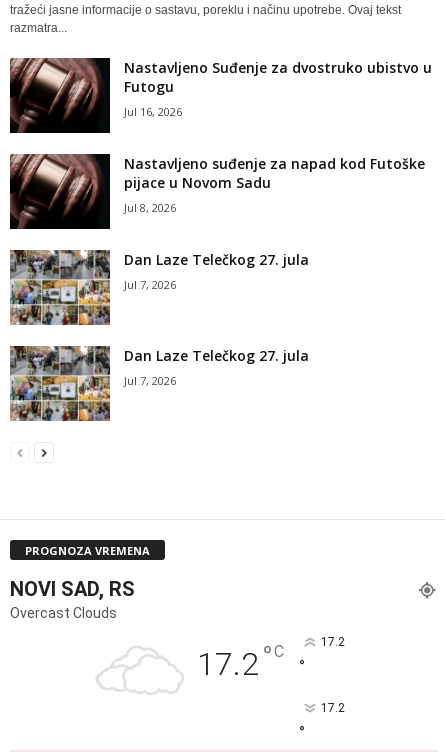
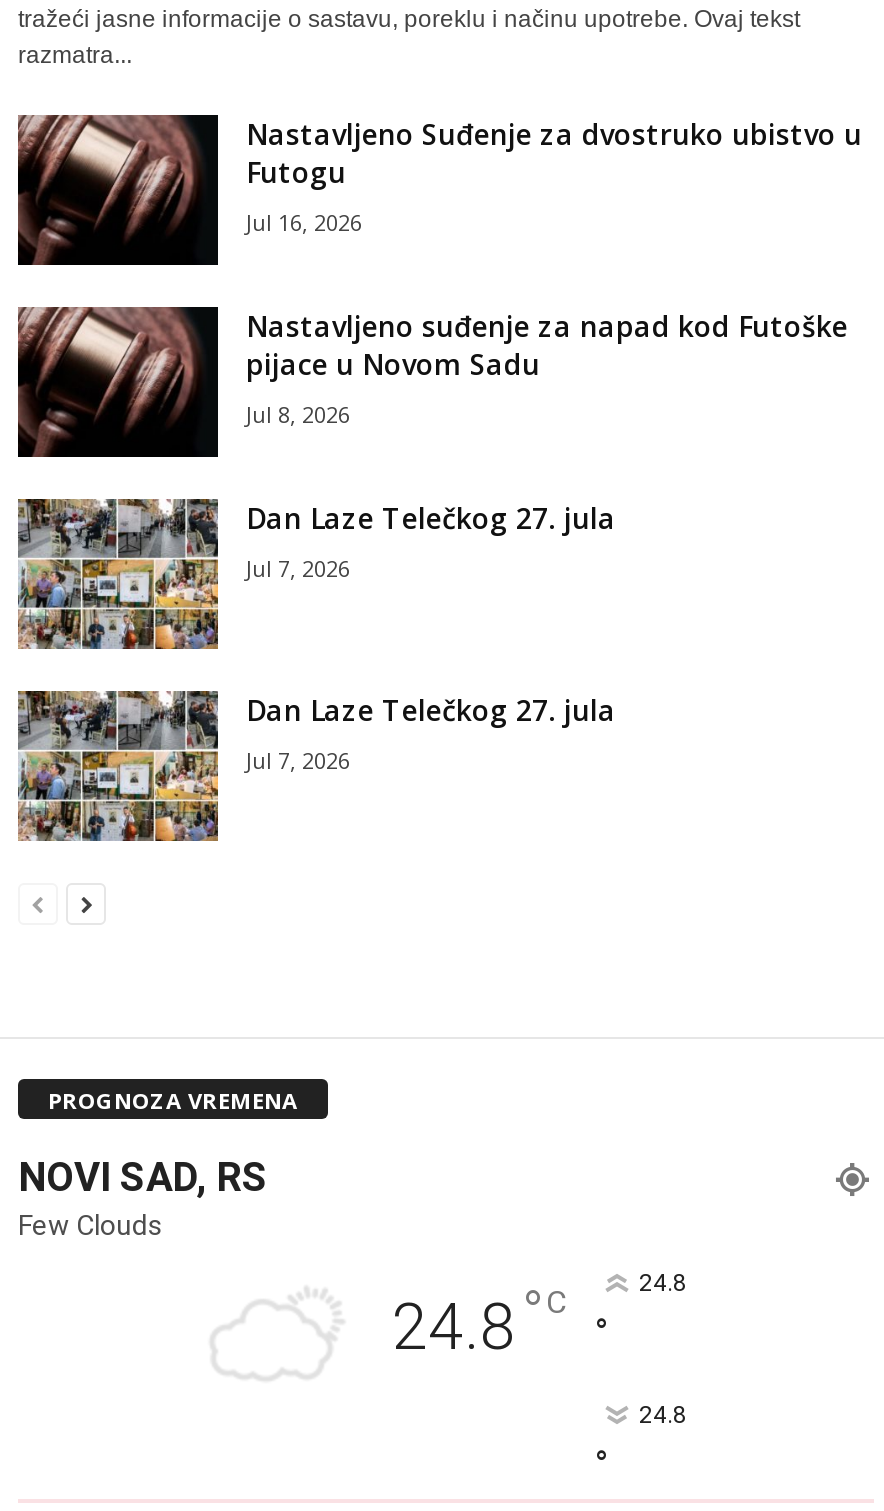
- Overcast Clouds
+ Few Clouds

- 17.2 °C
+ 24.8 °C

- 17.2
+ 24.8

- 17.2
+ 24.8
